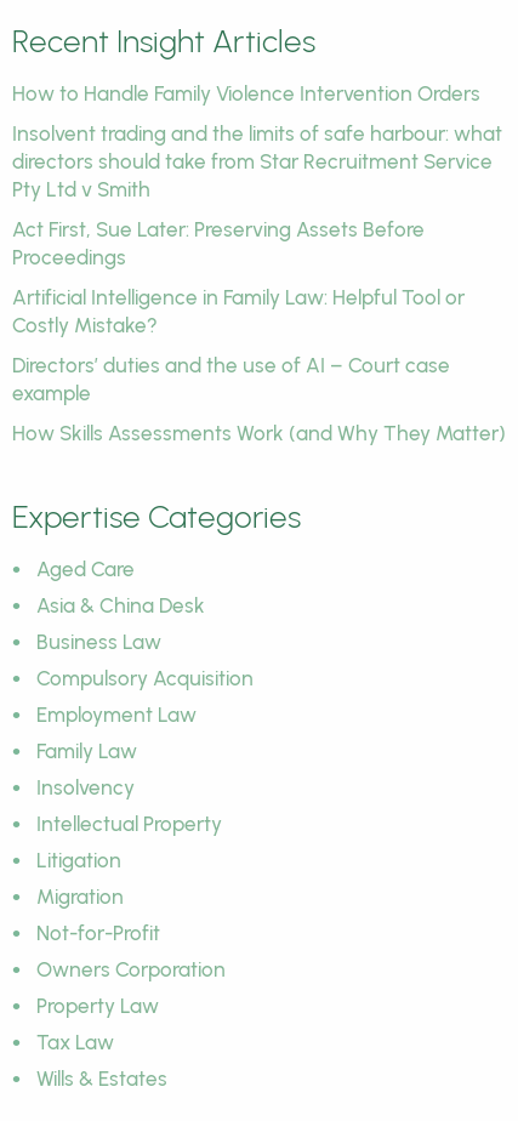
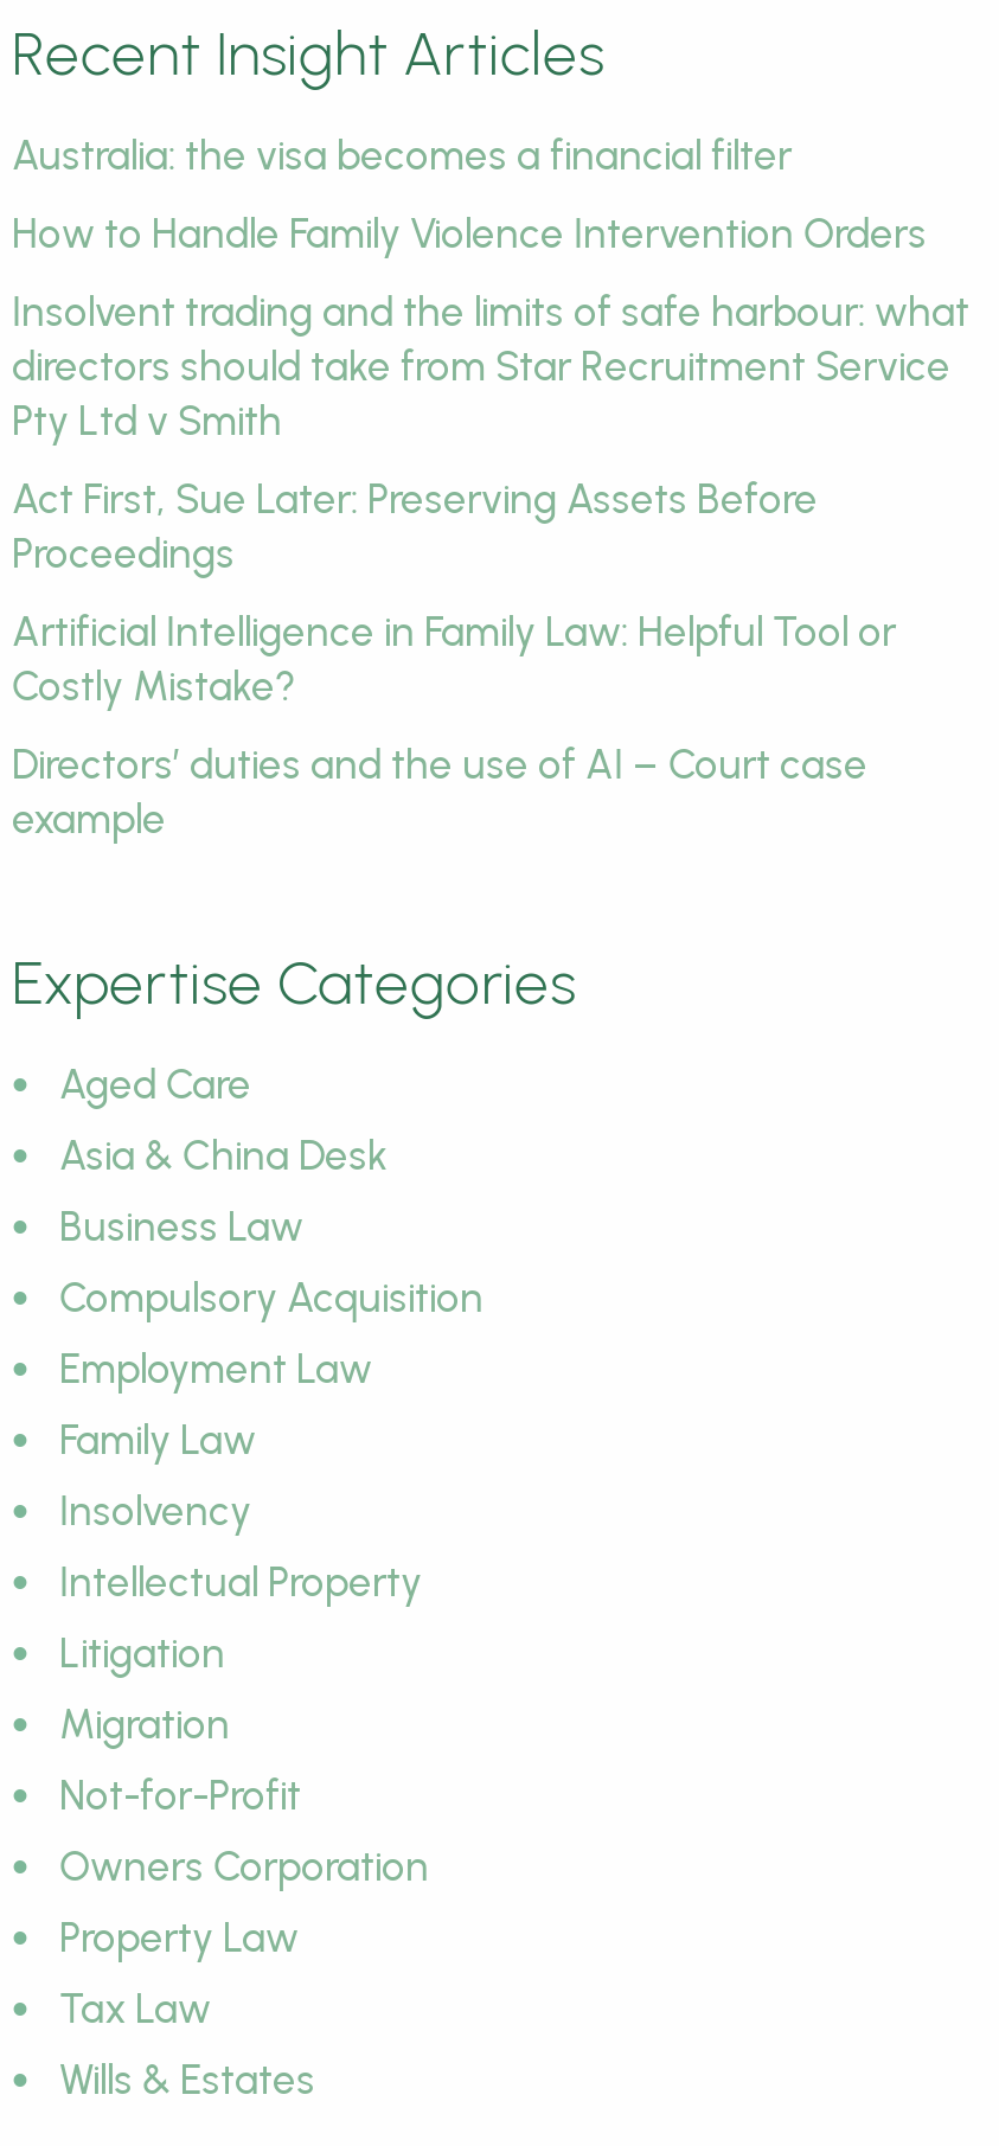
+ Australia: the visa becomes a financial filter

moved down: How to Handle Family Violence Intervention Orders | Insolvent trading and the limits of safe harbour: what | directors should take from Star Recruitment Service | ... | Directors’ duties and the use of AI – Court case | example

- How Skills Assessments Work (and Why They Matter)
